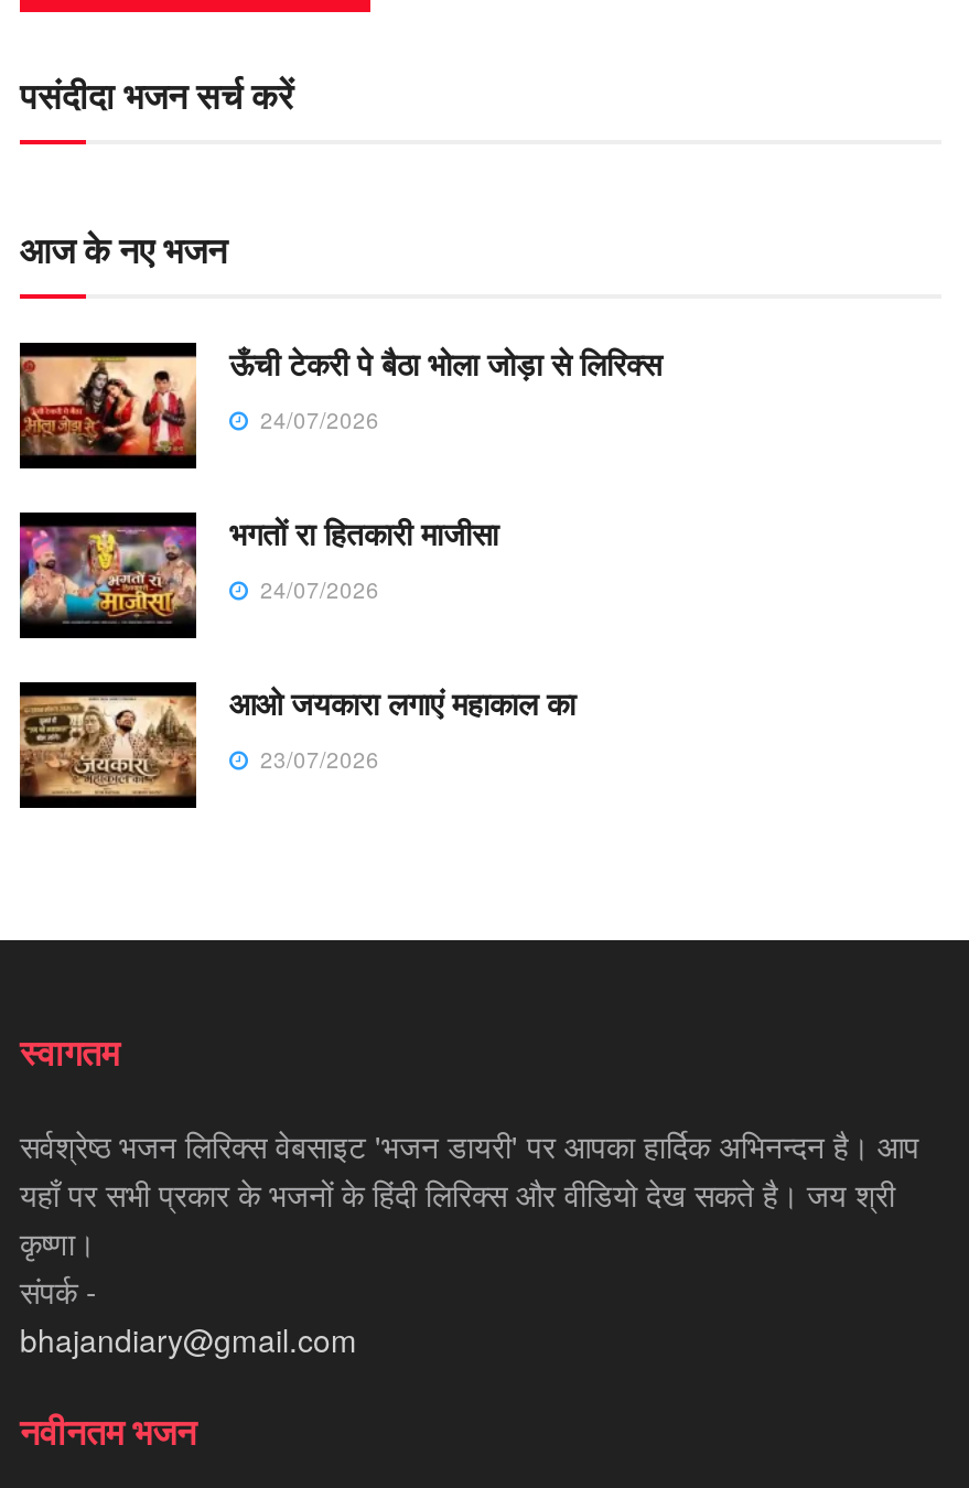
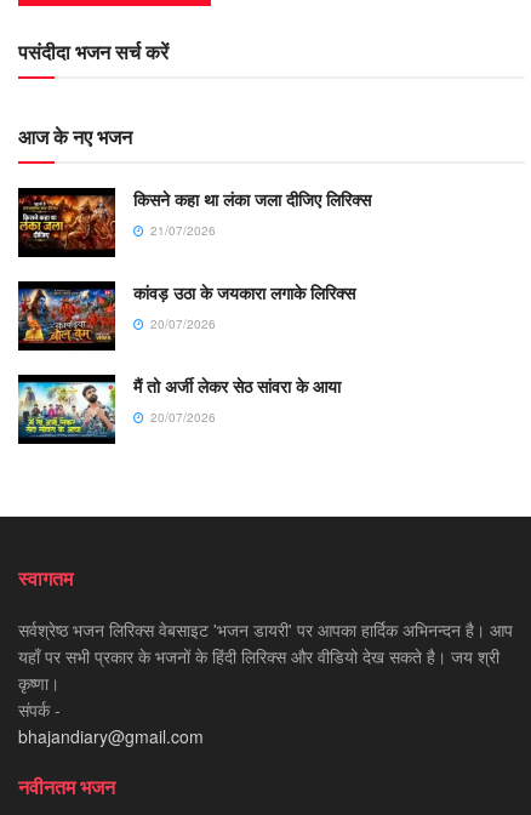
- [image]
- ऊँची टेकरी पे बैठा भोला जोड़ा से लिरिक्स
- 24/07/2026
+ [image]
+ किसने कहा था लंका जला दीजिए लिरिक्स
+ 21/07/2026

- [image]
- भगतों रा हितकारी माजीसा
- 24/07/2026
+ [image]
+ कांवड़ उठा के जयकारा लगाके लिरिक्स
+ 20/07/2026

- [image]
- आओ जयकारा लगाएं महाकाल का
- 23/07/2026
+ [image]
+ मैं तो अर्जी लेकर सेठ सांवरा के आया
+ 20/07/2026
